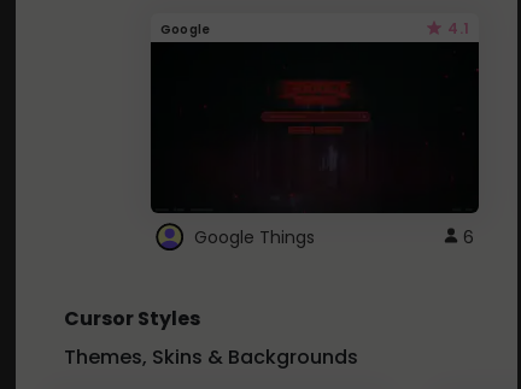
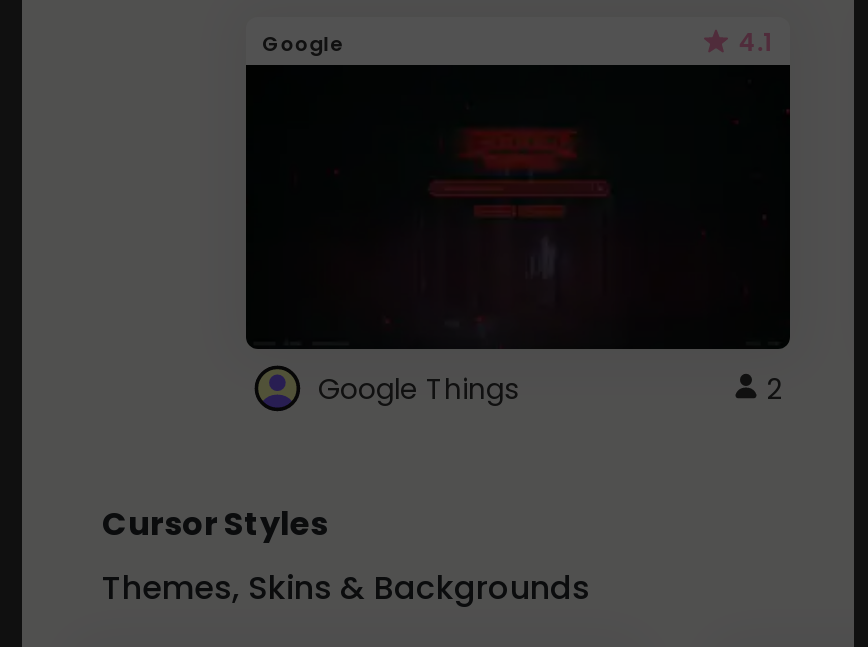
- 6
+ 2
